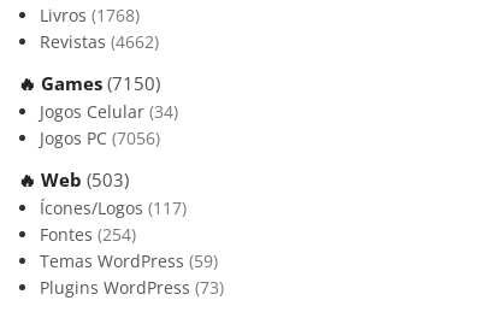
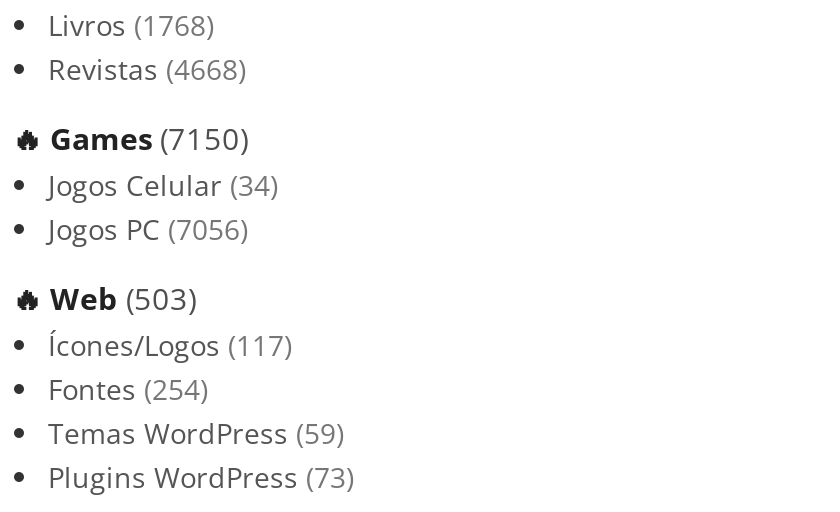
- Revistas (4662)
+ Revistas (4668)
